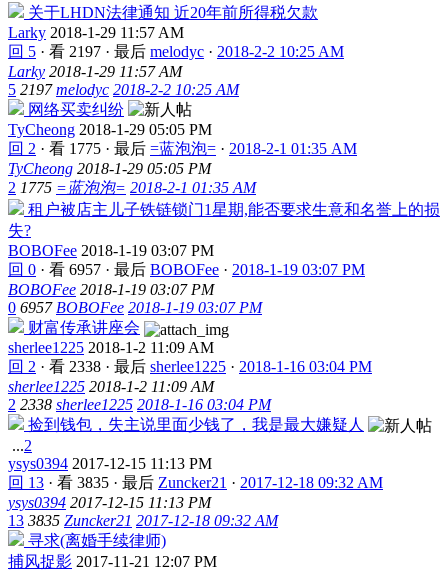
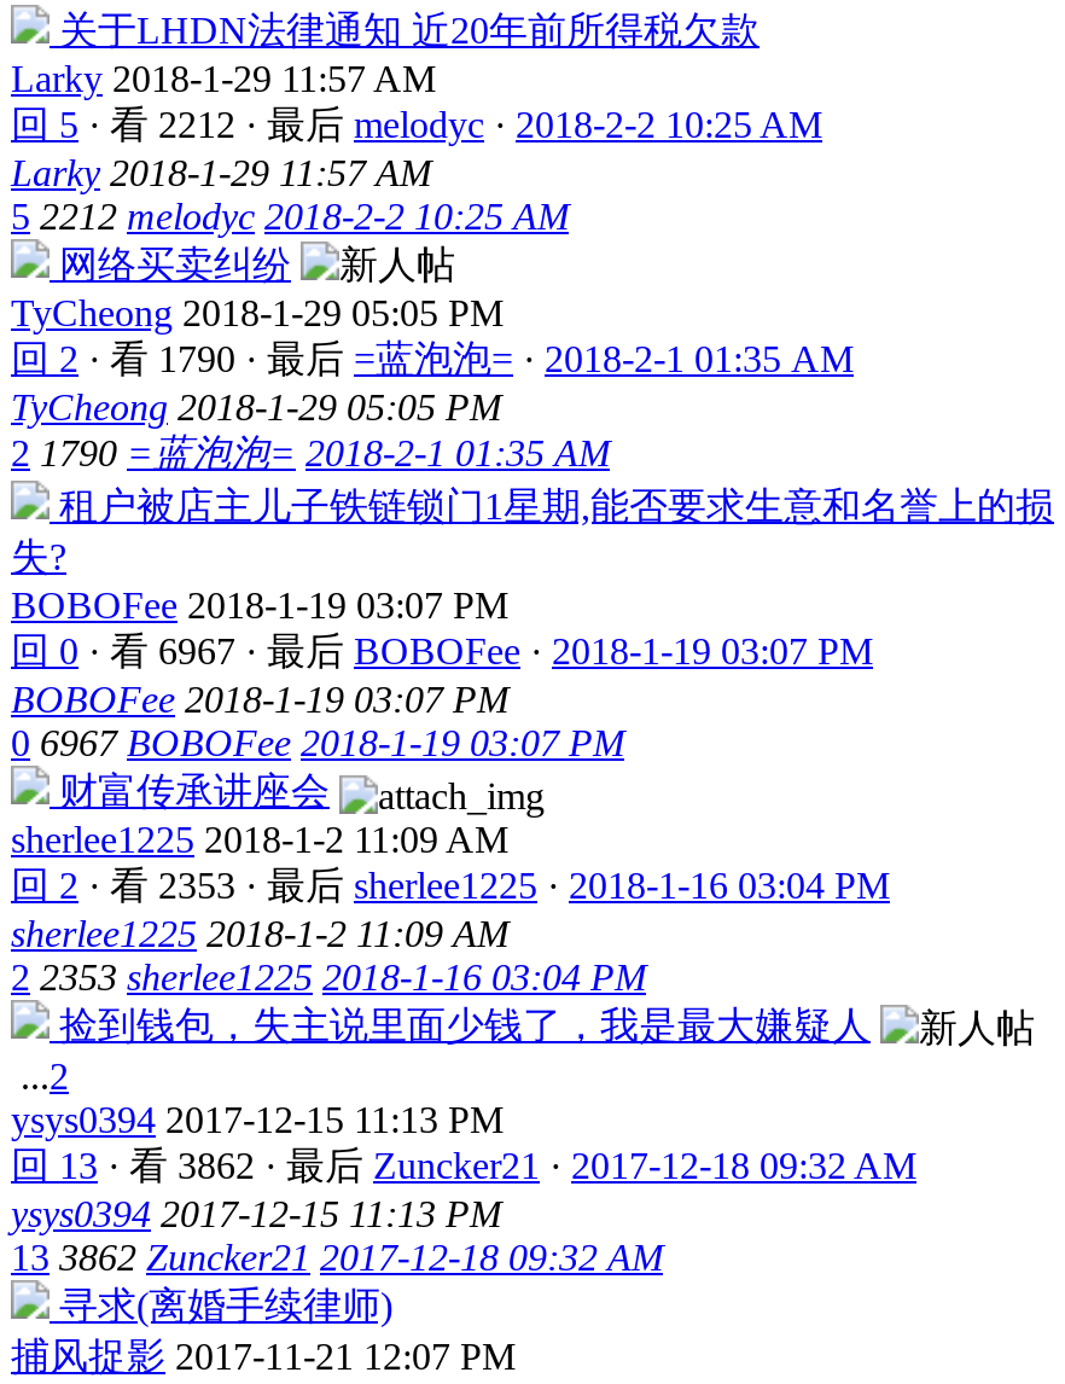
- 回 5 · 看 2197 · 最后melodyc · 2018-2-2 10:25 AM
+ 回 5 · 看 2212 · 最后melodyc · 2018-2-2 10:25 AM

- 5 2197 melodyc 2018-2-2 10:25 AM
+ 5 2212 melodyc 2018-2-2 10:25 AM

- 回 2 · 看 1775 · 最后=蓝泡泡= · 2018-2-1 01:35 AM
+ 回 2 · 看 1790 · 最后=蓝泡泡= · 2018-2-1 01:35 AM

- 2 1775 =蓝泡泡= 2018-2-1 01:35 AM
+ 2 1790 =蓝泡泡= 2018-2-1 01:35 AM

- 回 0 · 看 6957 · 最后BOBOFee · 2018-1-19 03:07 PM
+ 回 0 · 看 6967 · 最后BOBOFee · 2018-1-19 03:07 PM

- 0 6957 BOBOFee 2018-1-19 03:07 PM
+ 0 6967 BOBOFee 2018-1-19 03:07 PM

- 回 2 · 看 2338 · 最后sherlee1225 · 2018-1-16 03:04 PM
+ 回 2 · 看 2353 · 最后sherlee1225 · 2018-1-16 03:04 PM

- 2 2338 sherlee1225 2018-1-16 03:04 PM
+ 2 2353 sherlee1225 2018-1-16 03:04 PM

- 回 13 · 看 3835 · 最后Zuncker21 · 2017-12-18 09:32 AM
+ 回 13 · 看 3862 · 最后Zuncker21 · 2017-12-18 09:32 AM

- 13 3835 Zuncker21 2017-12-18 09:32 AM
+ 13 3862 Zuncker21 2017-12-18 09:32 AM
